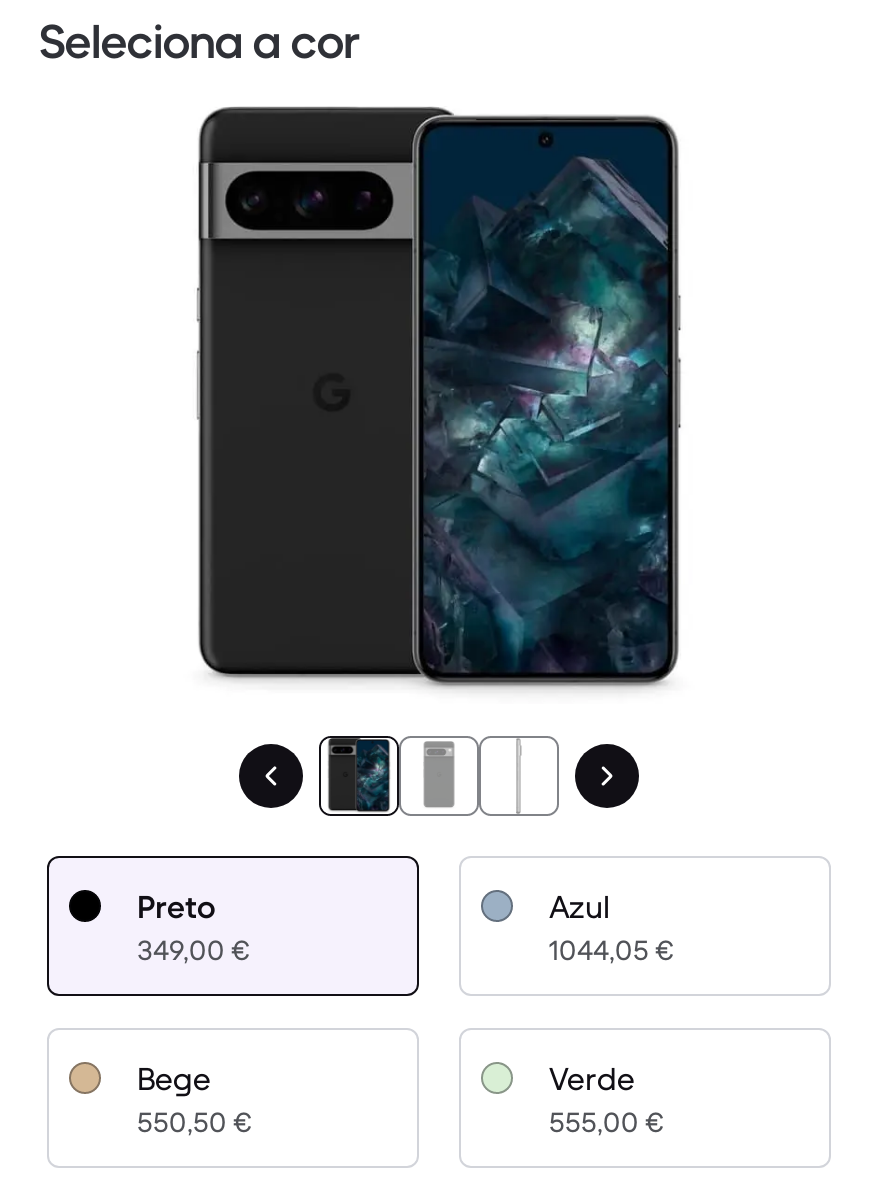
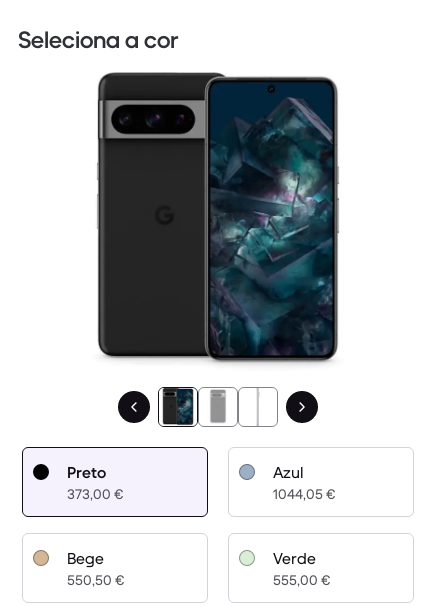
- 349,00 €
+ 373,00 €
